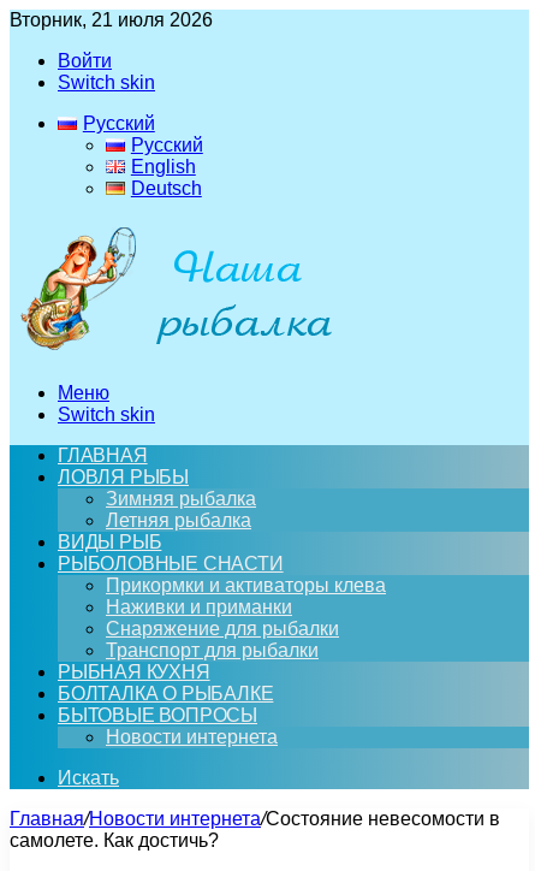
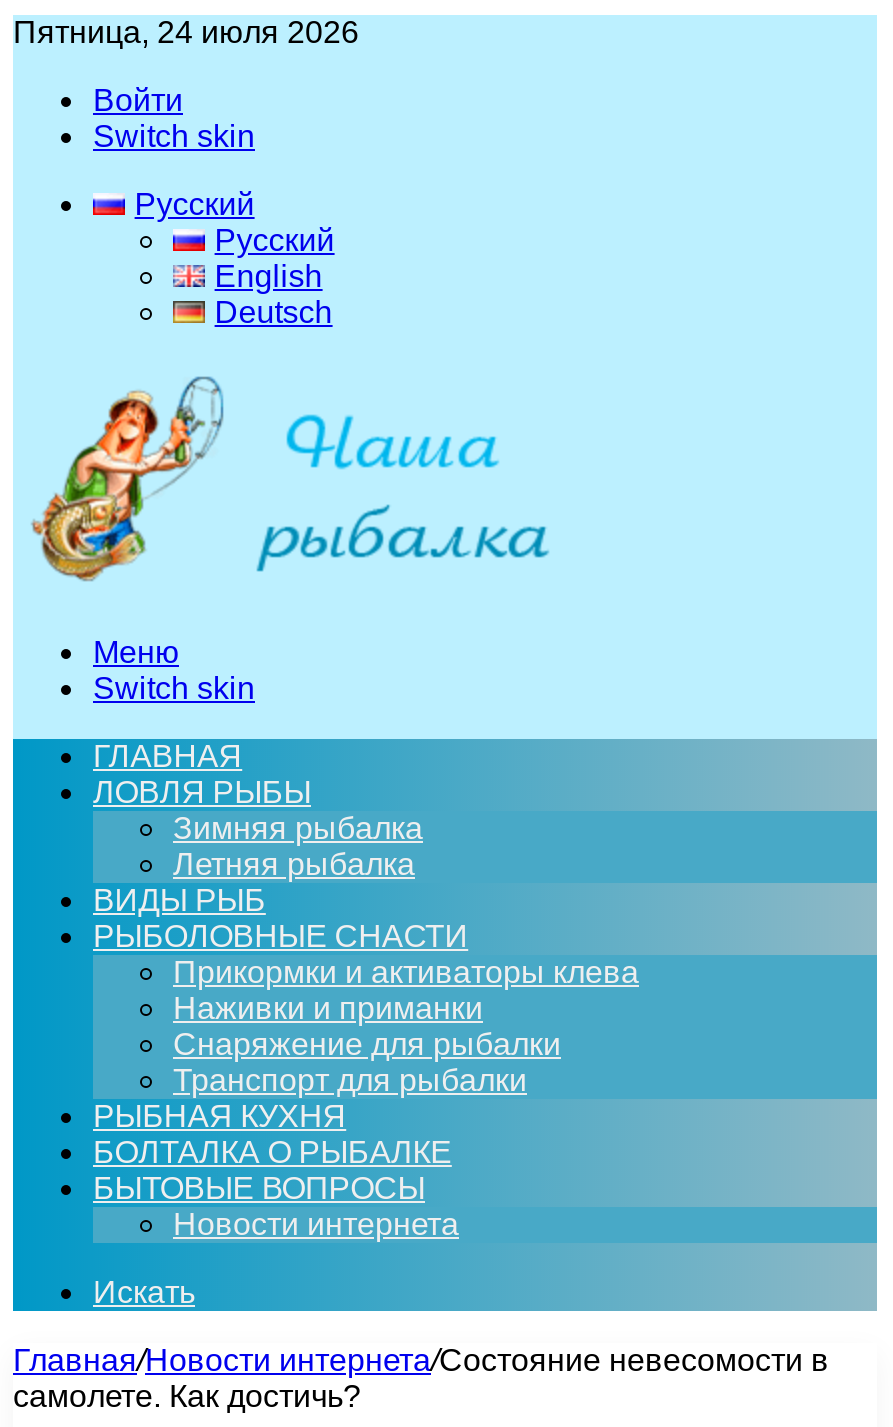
- Вторник, 21 июля 2026
+ Пятница, 24 июля 2026
